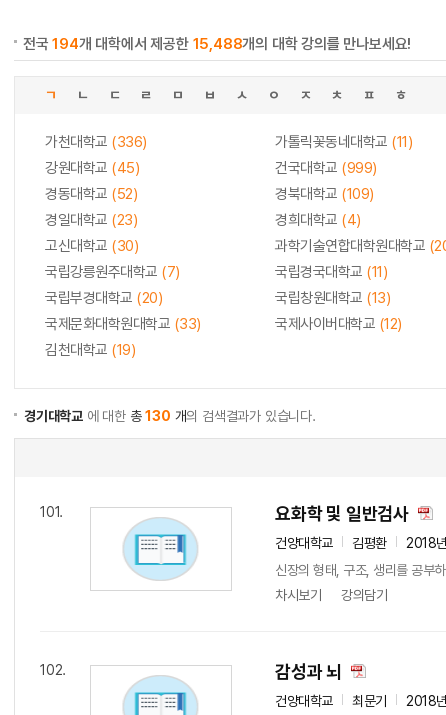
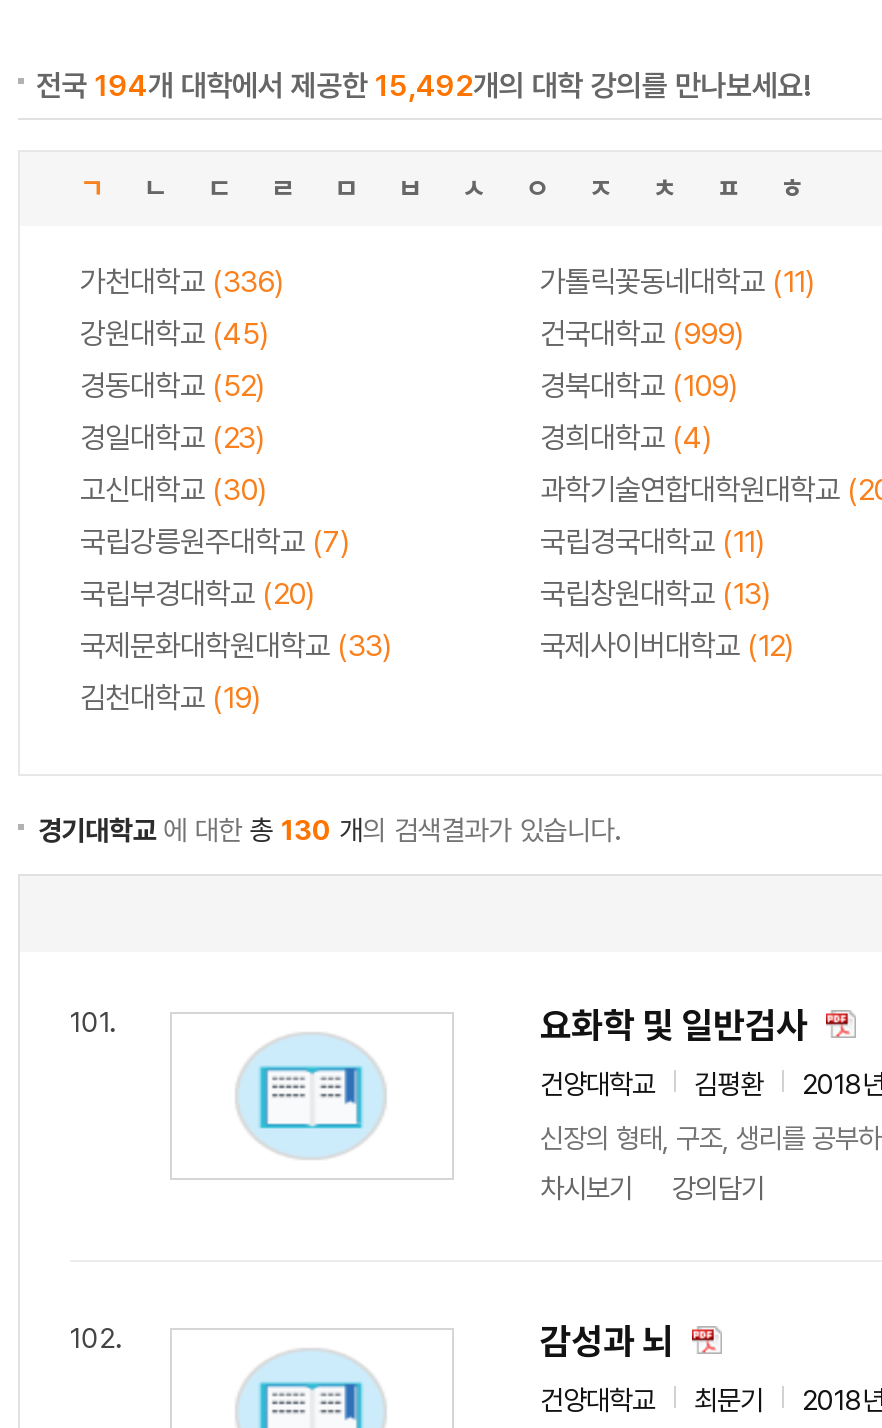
- 전국 194개 대학에서 제공한 15,488개의 대학 강의를 만나보세요!
+ 전국 194개 대학에서 제공한 15,492개의 대학 강의를 만나보세요!
